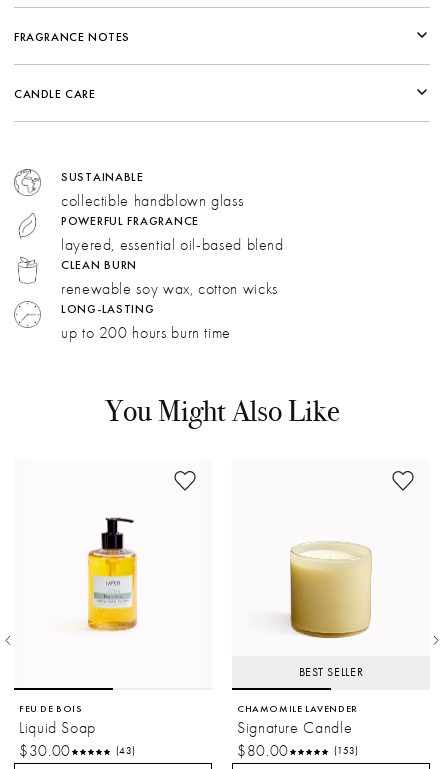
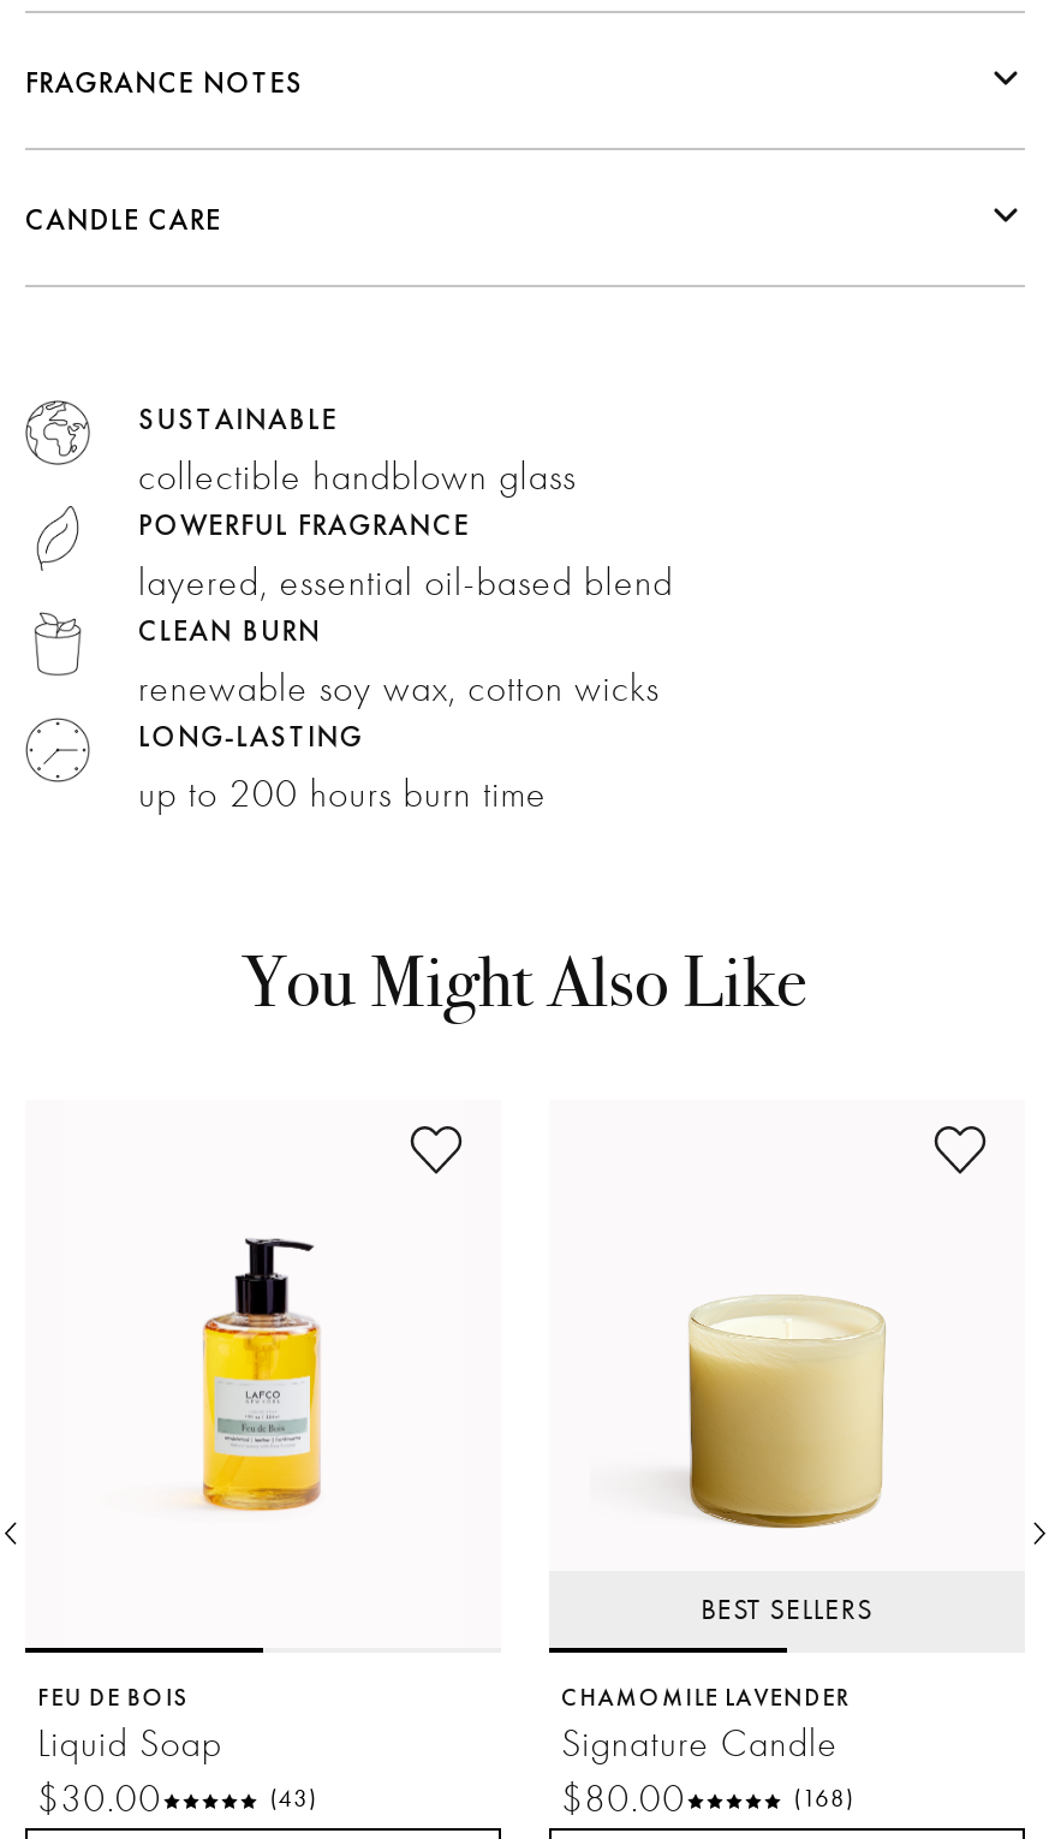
- BEST SELLER
+ BEST SELLERS

- (153)
+ (168)
